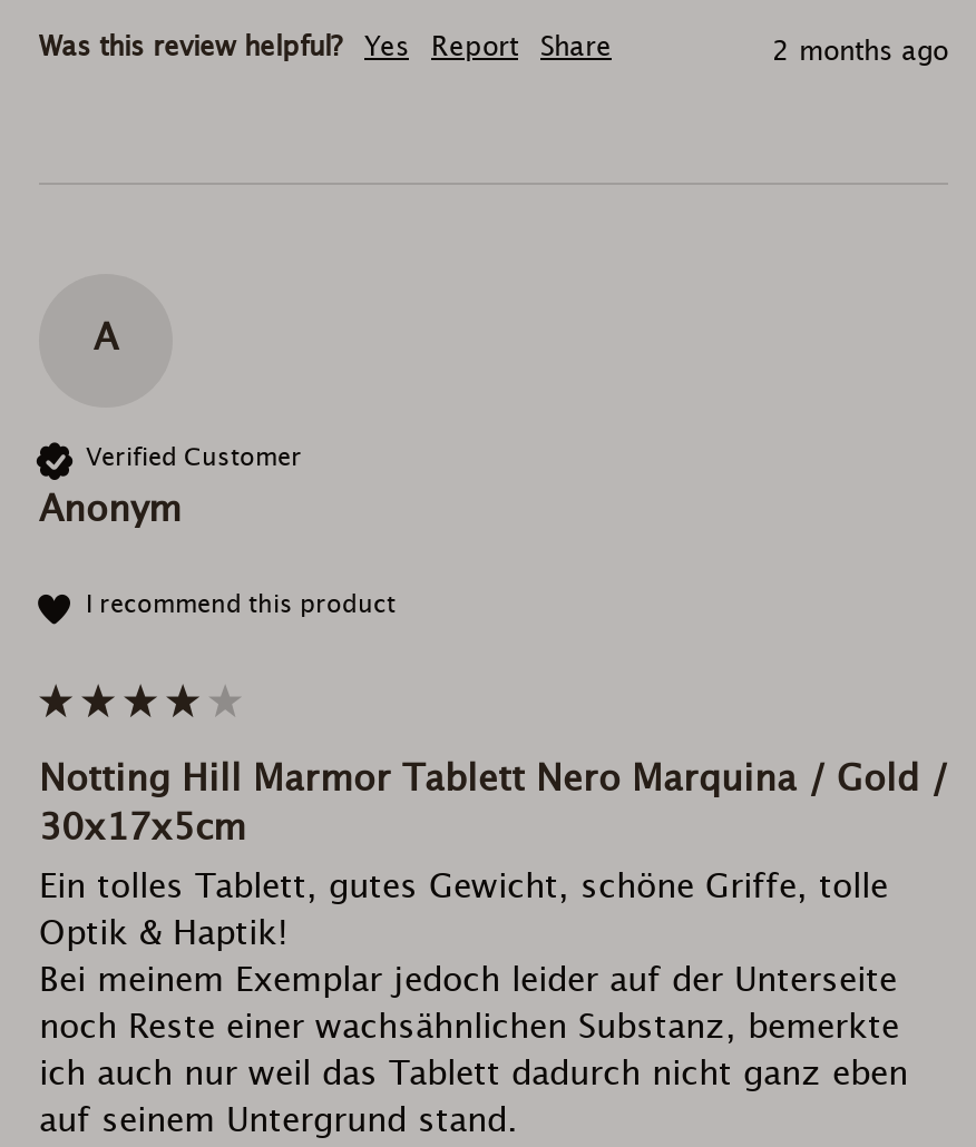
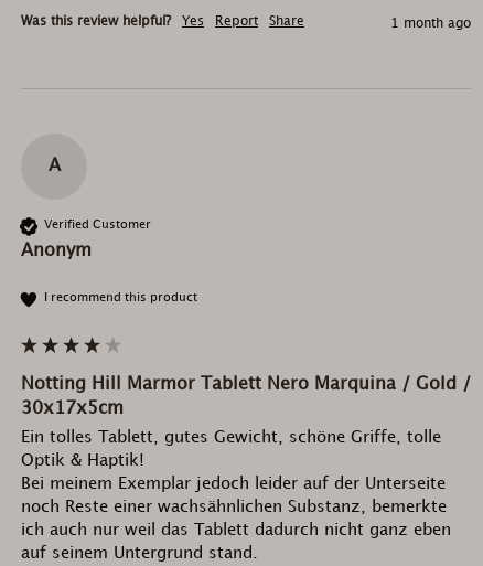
- 2 months ago
+ 1 month ago
